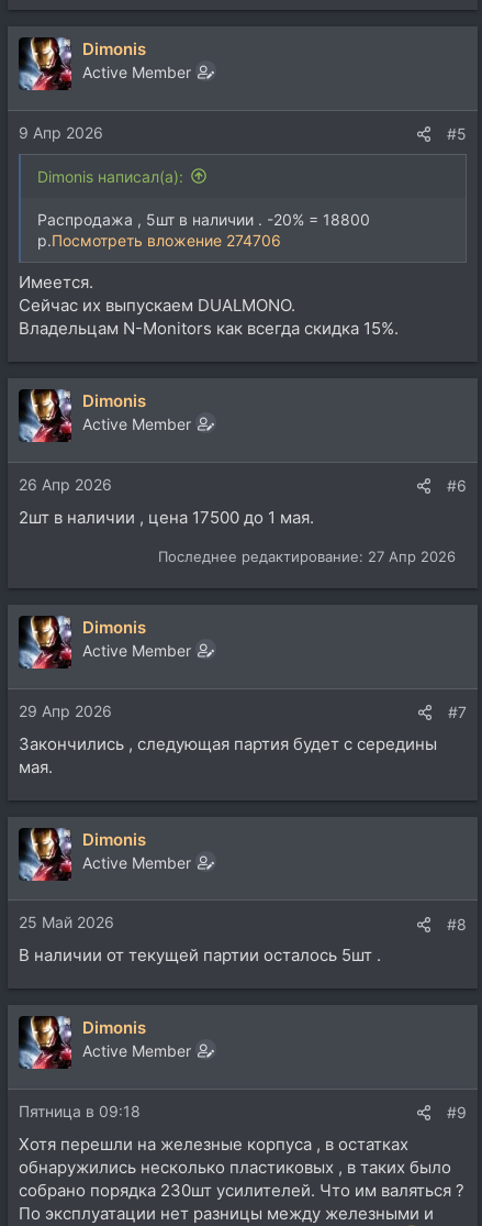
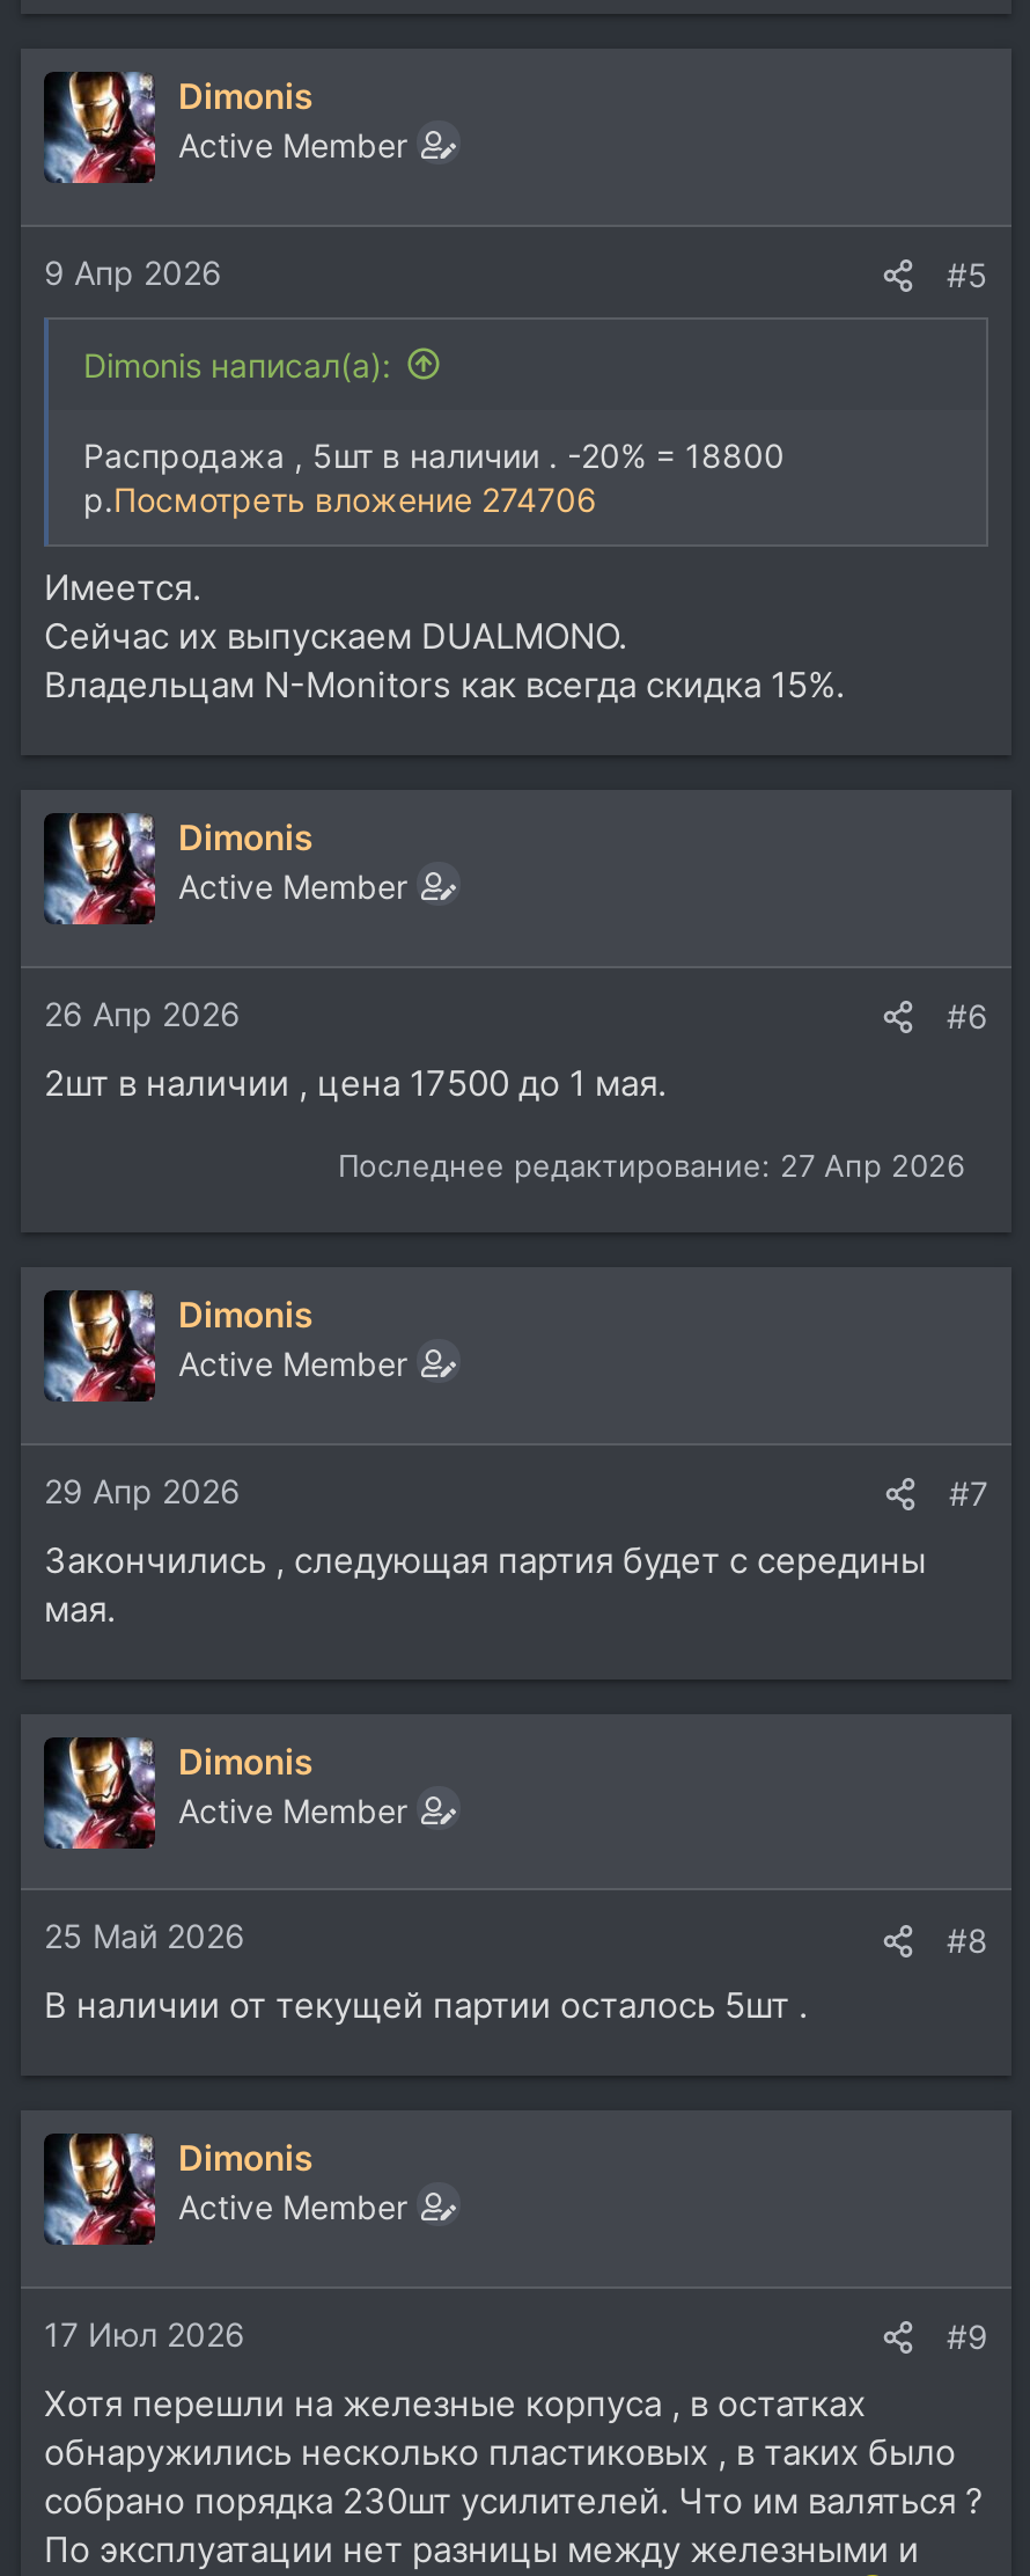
- Пятница в 09:18
+ 17 Июл 2026
